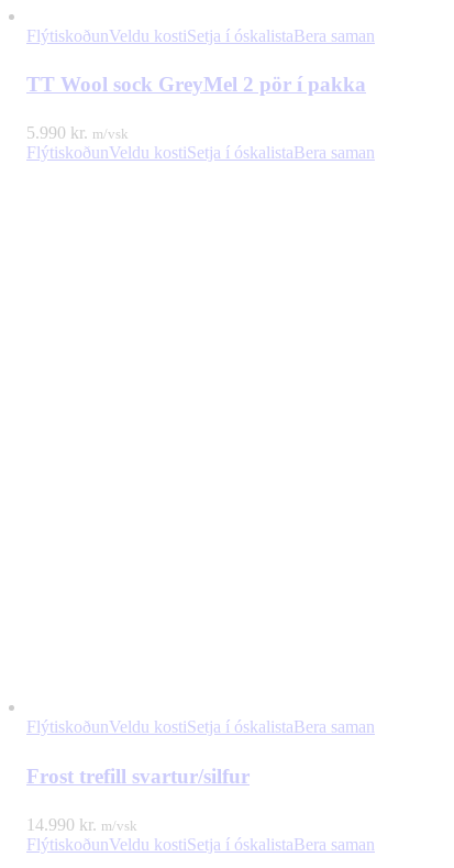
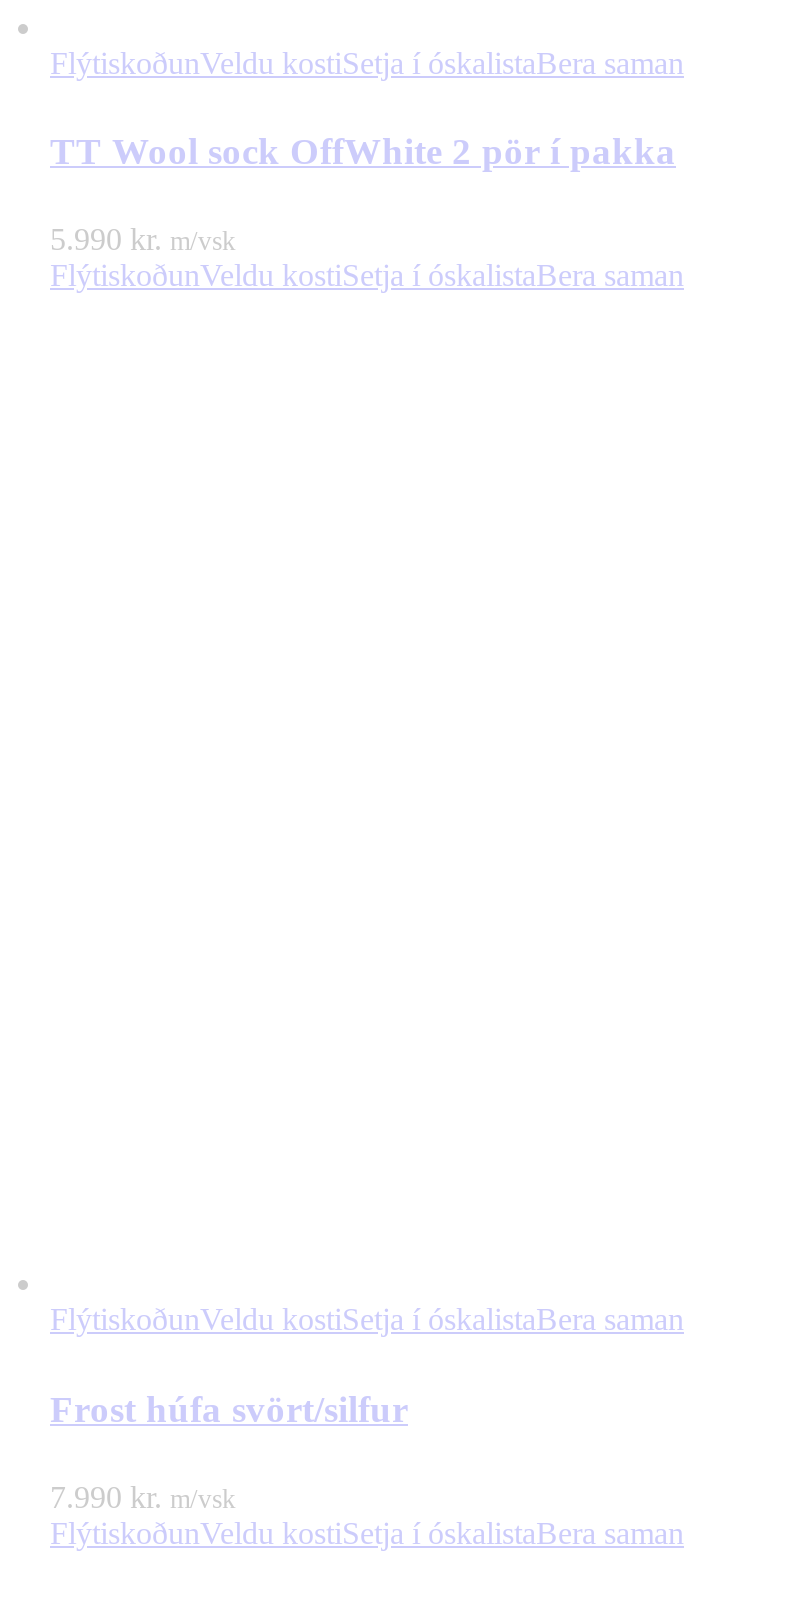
- TT Wool sock GreyMel 2 pör í pakka
+ TT Wool sock OffWhite 2 pör í pakka

- Frost trefill svartur/silfur
+ Frost húfa svört/silfur

- 14.990 kr. m/vsk
+ 7.990 kr. m/vsk
